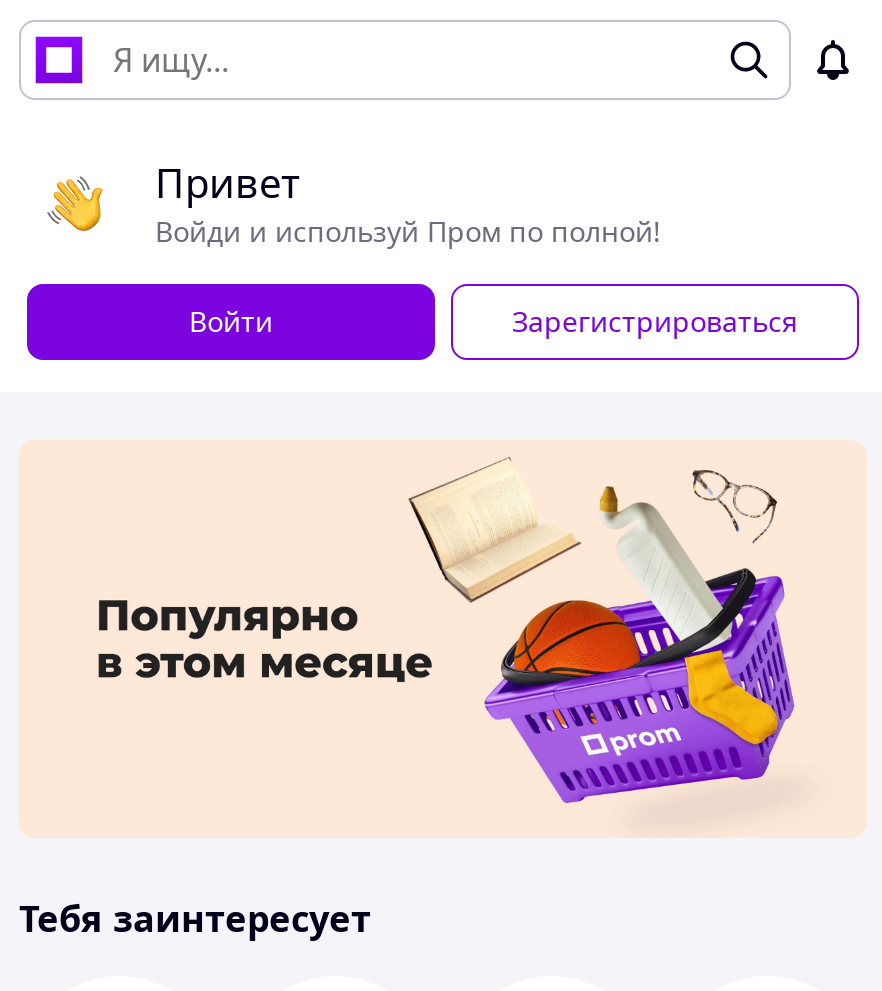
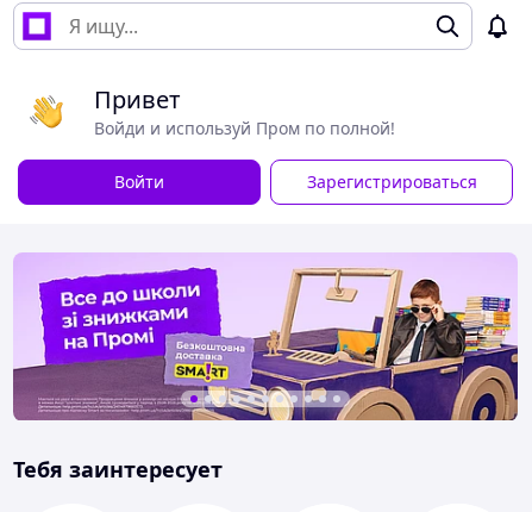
- [image]
+ [image]
